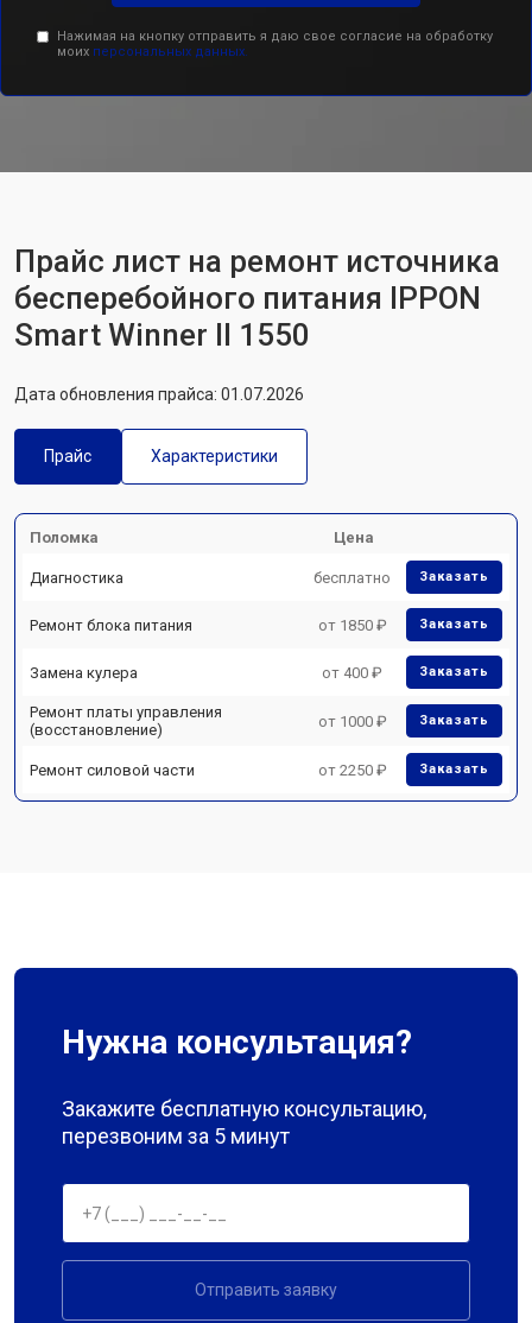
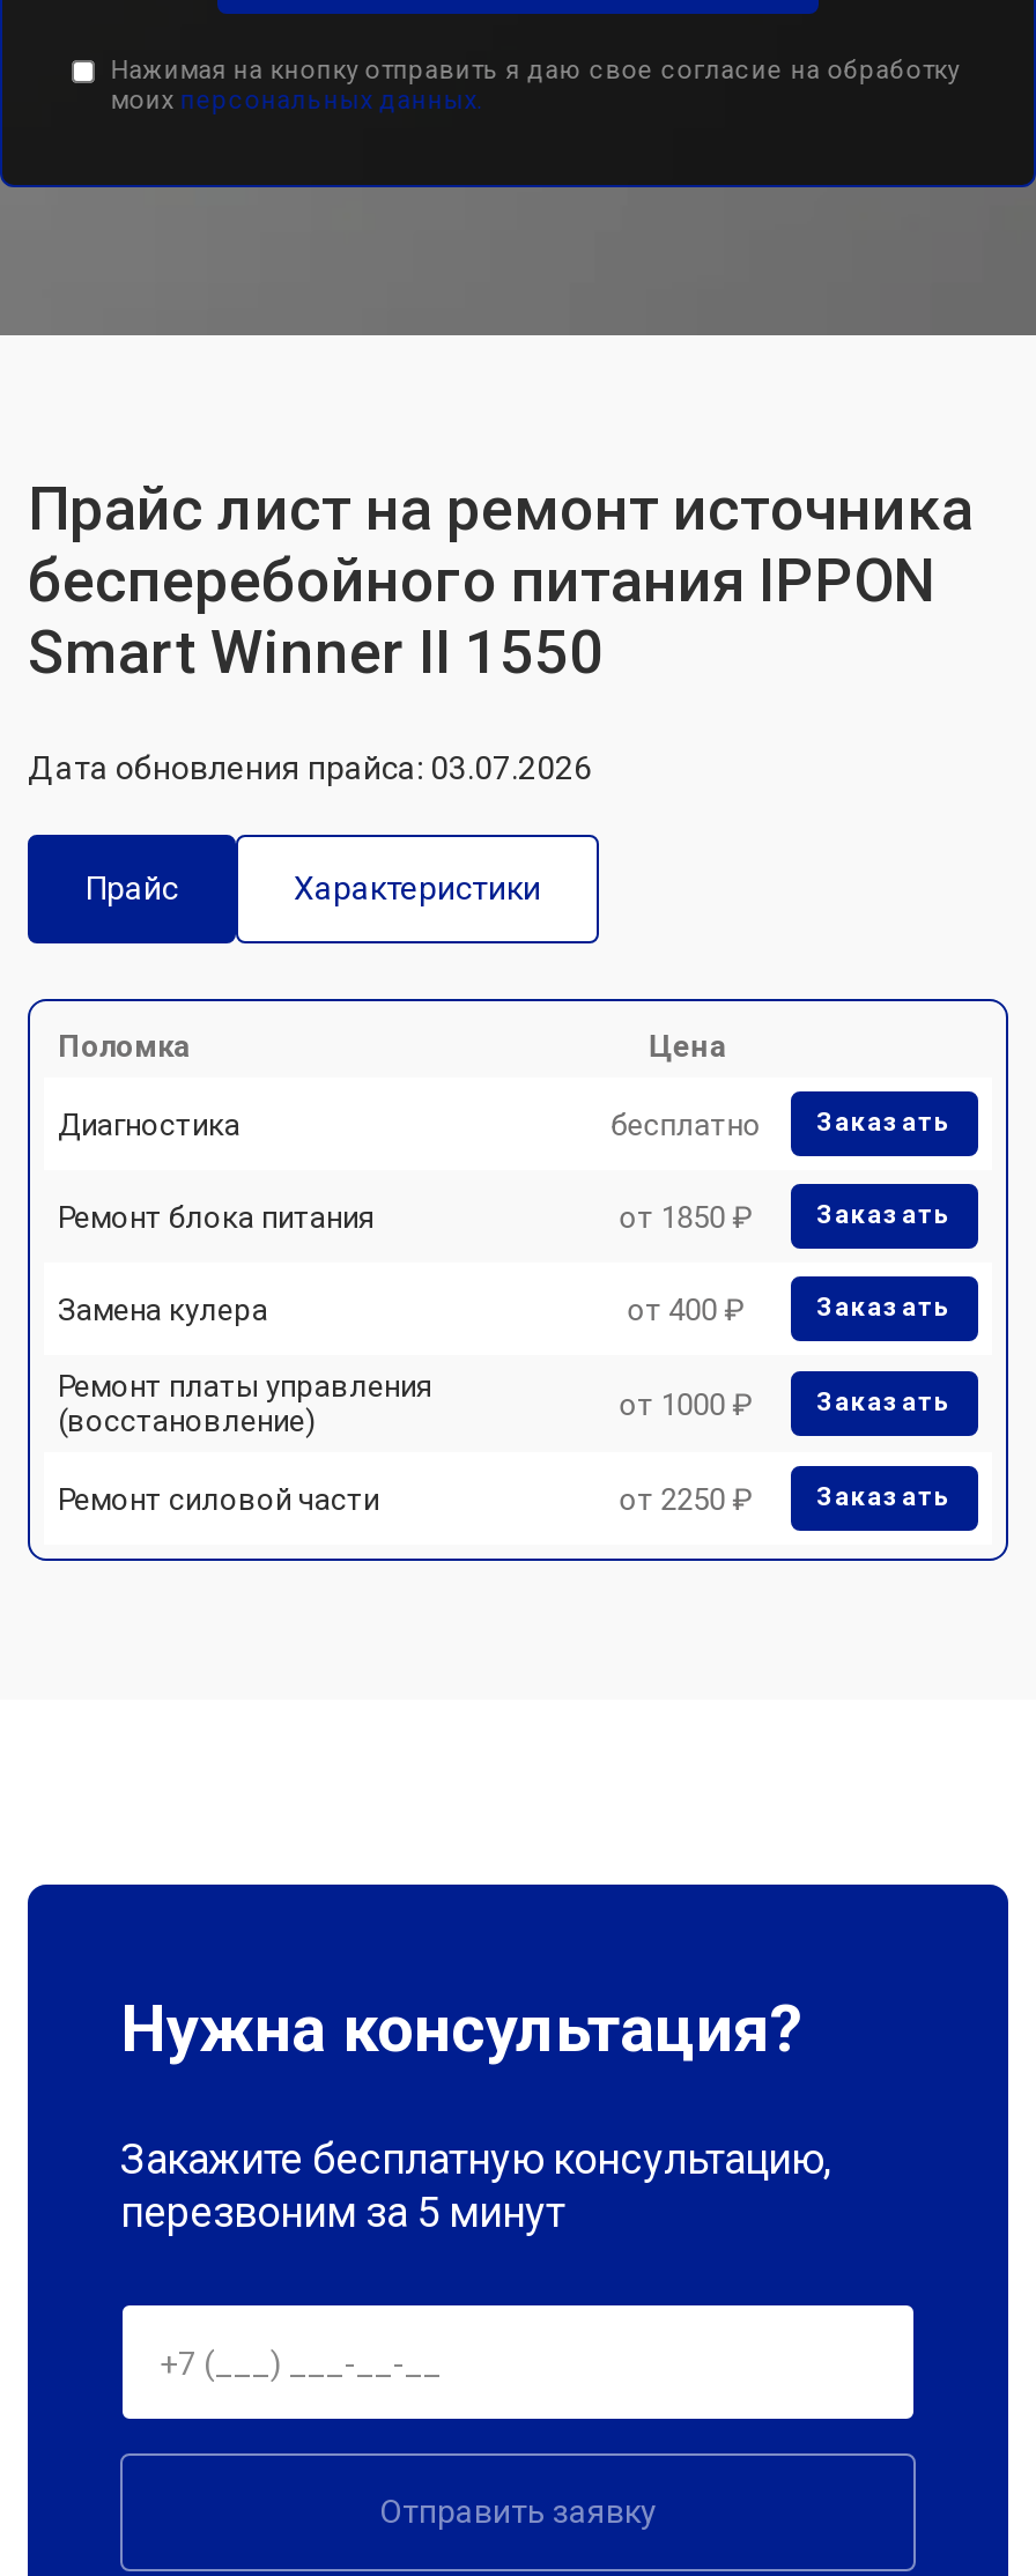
- Дата обновления прайса: 01.07.2026
+ Дата обновления прайса: 03.07.2026
